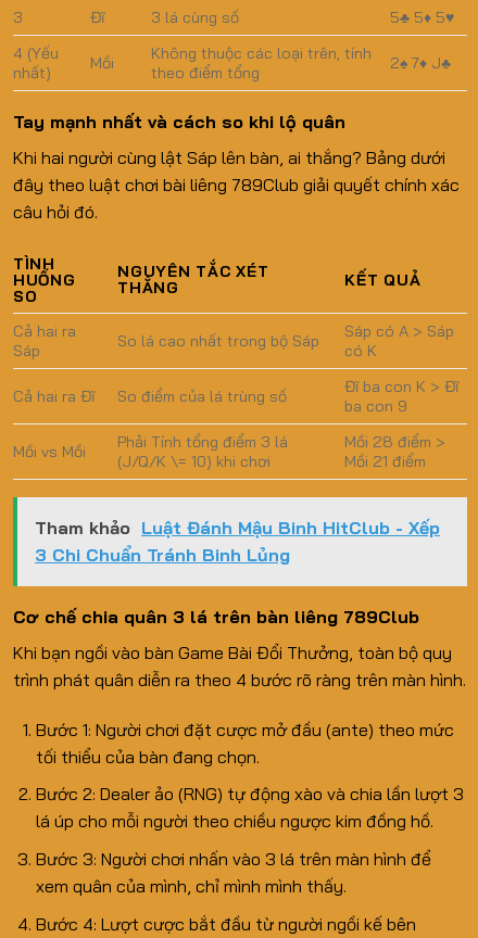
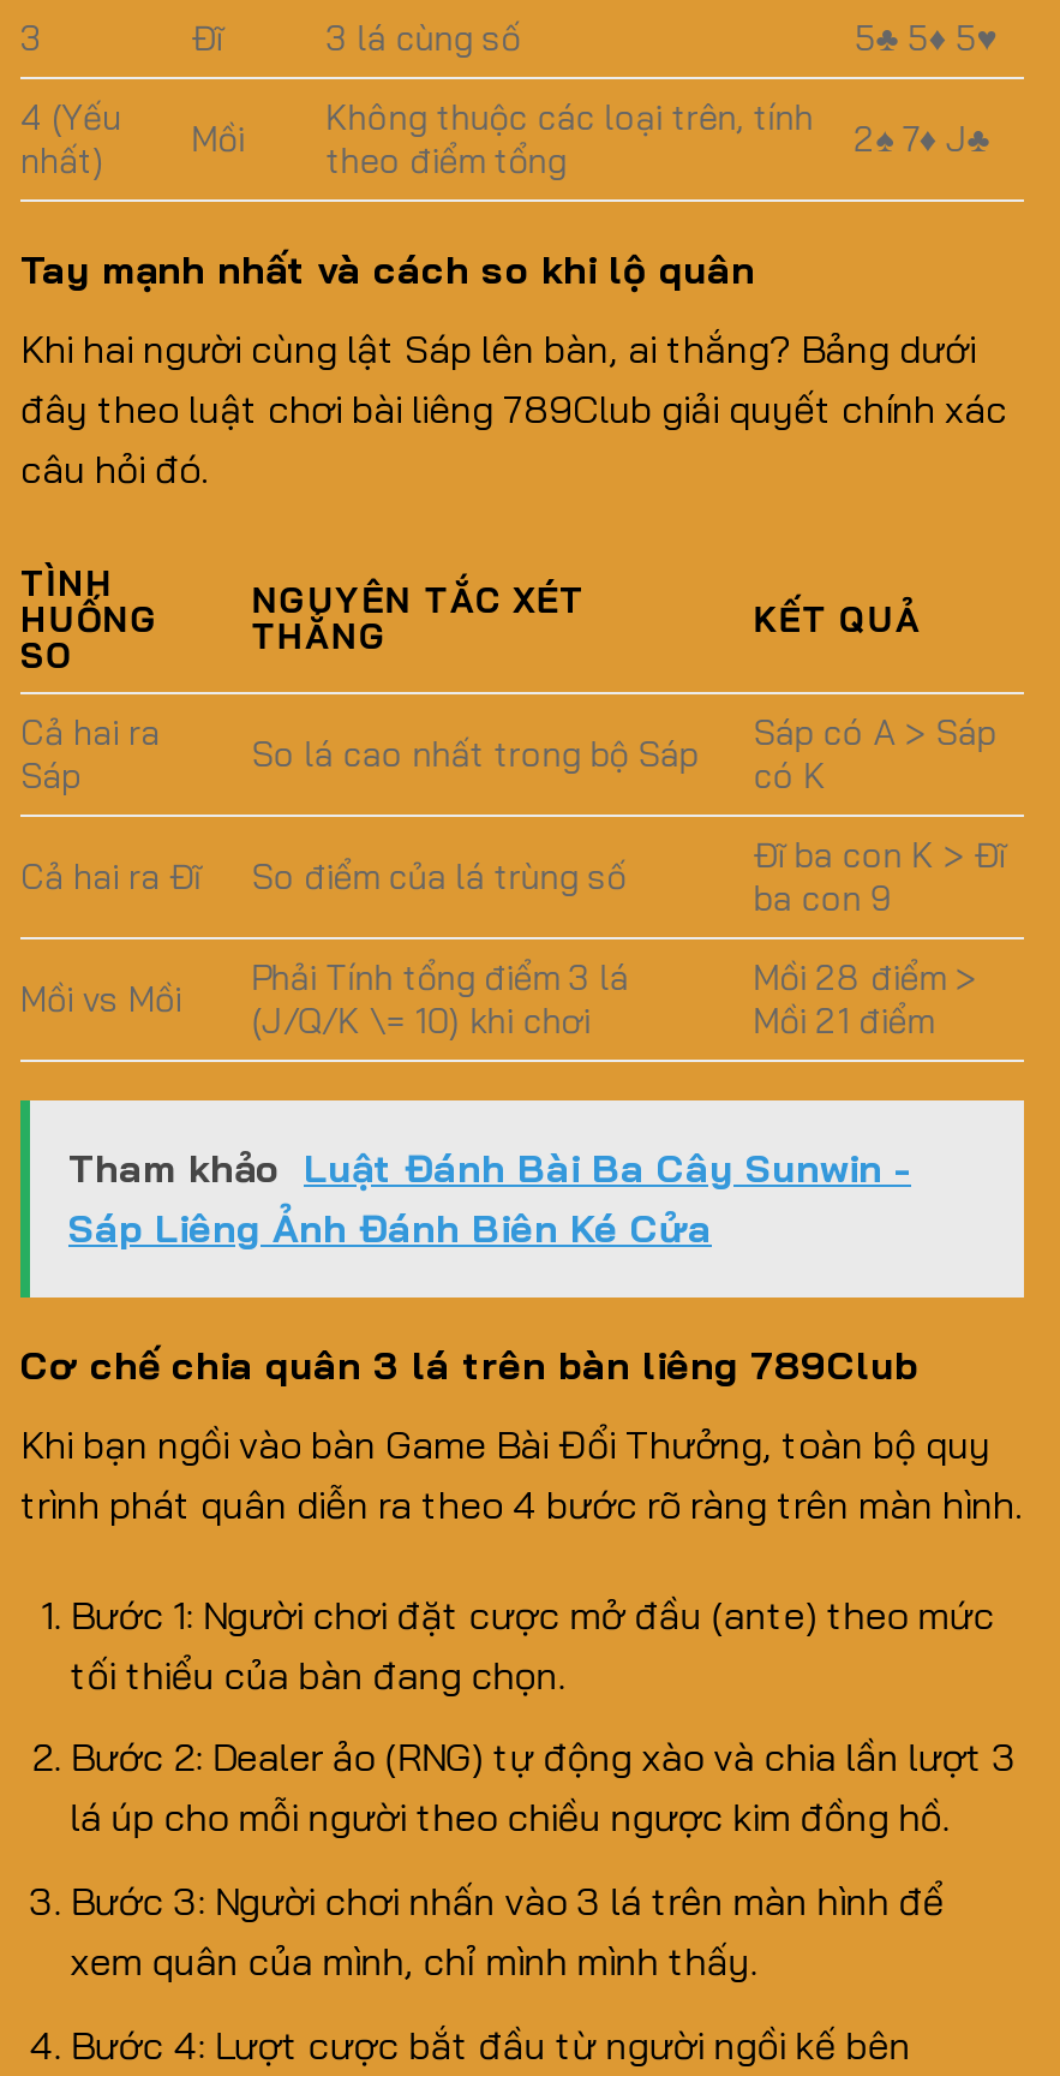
- Tham khảo Luật Đánh Mậu Binh HitClub - Xếp
- 3 Chi Chuẩn Tránh Binh Lủng
+ Tham khảo Luật Đánh Bài Ba Cây Sunwin -
+ Sáp Liêng Ảnh Đánh Biên Ké Cửa
